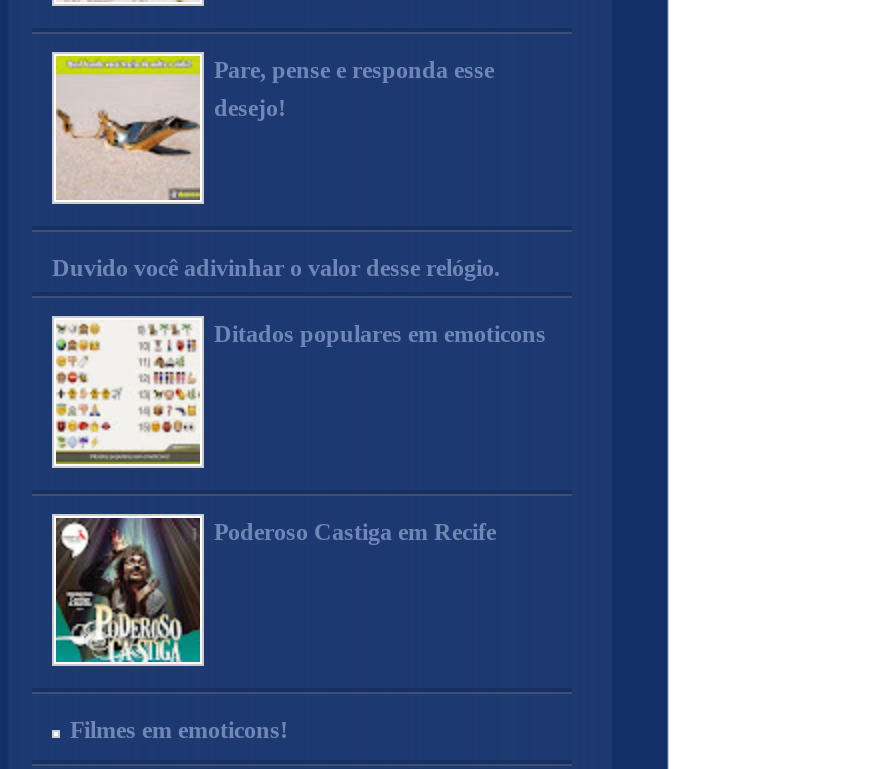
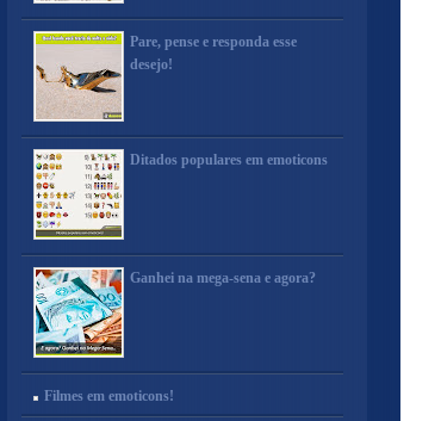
- Duvido você adivinhar o valor desse relógio.

- [image]
- Poderoso Castiga em Recife
+ [image]
+ Ganhei na mega-sena e agora?
